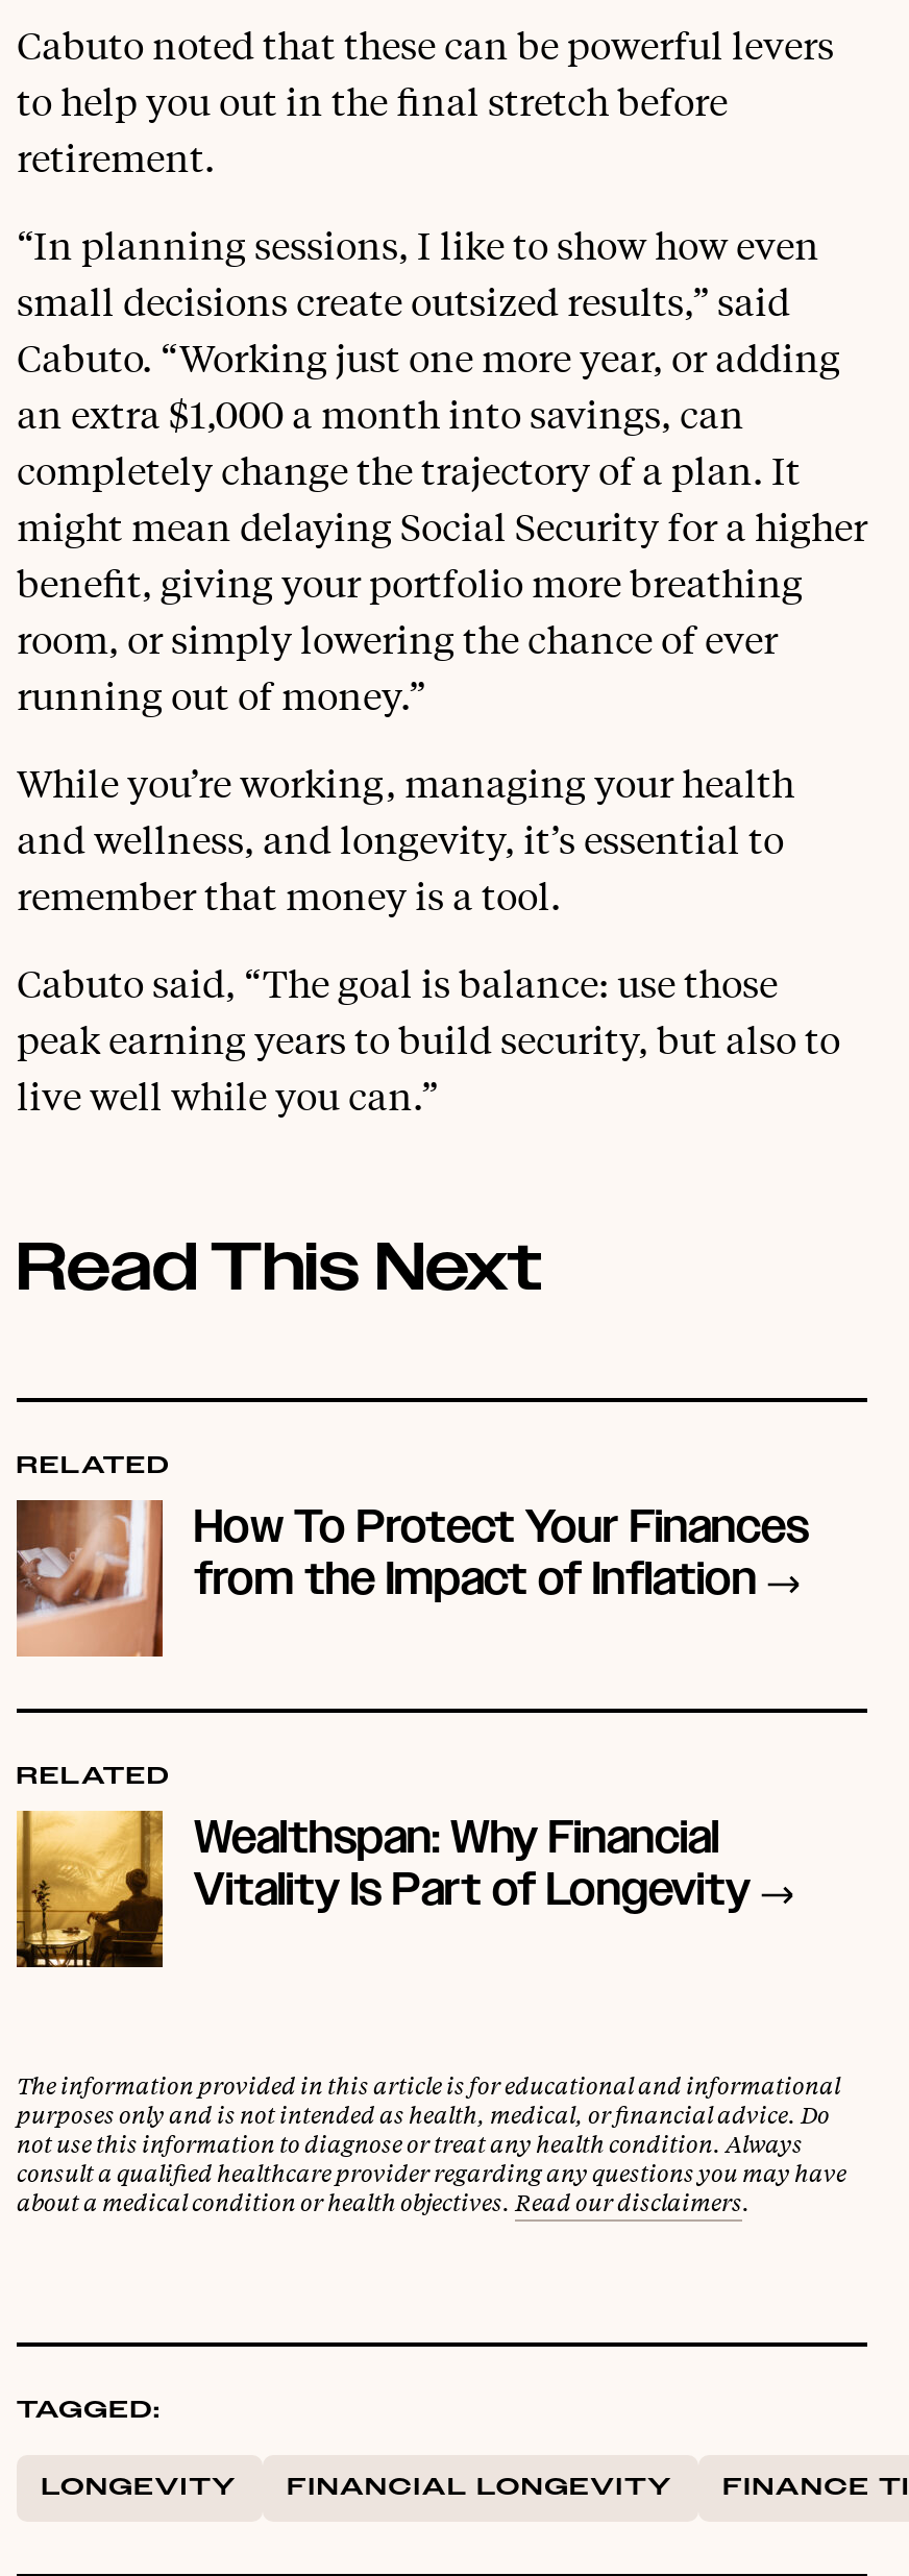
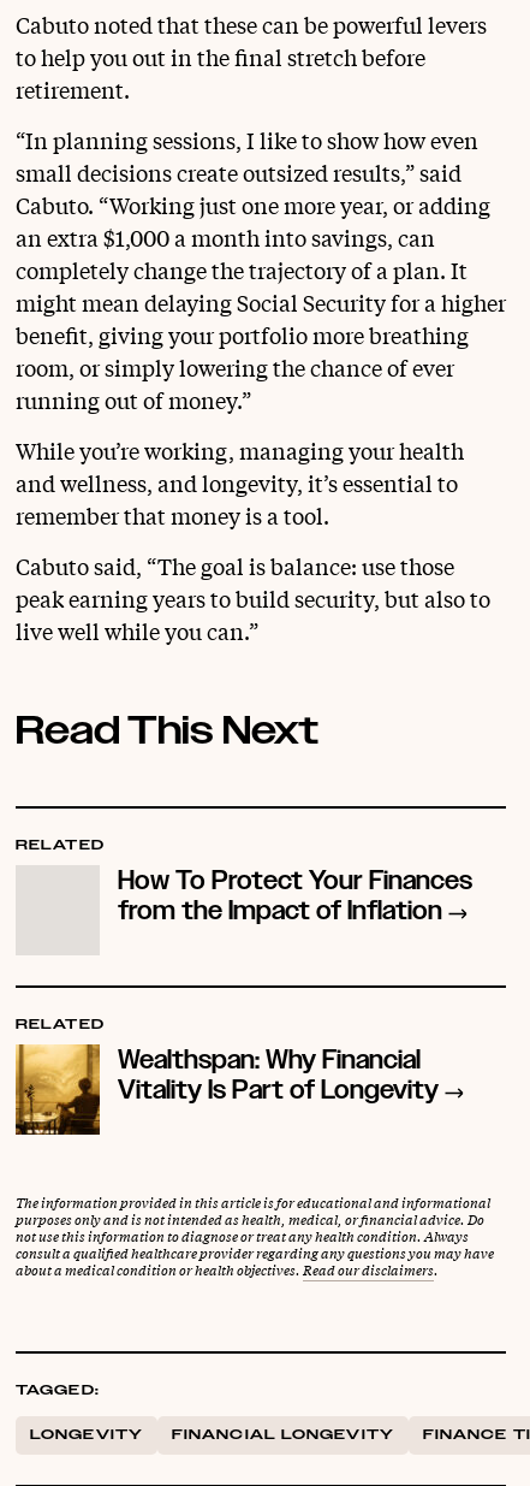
- [image]
